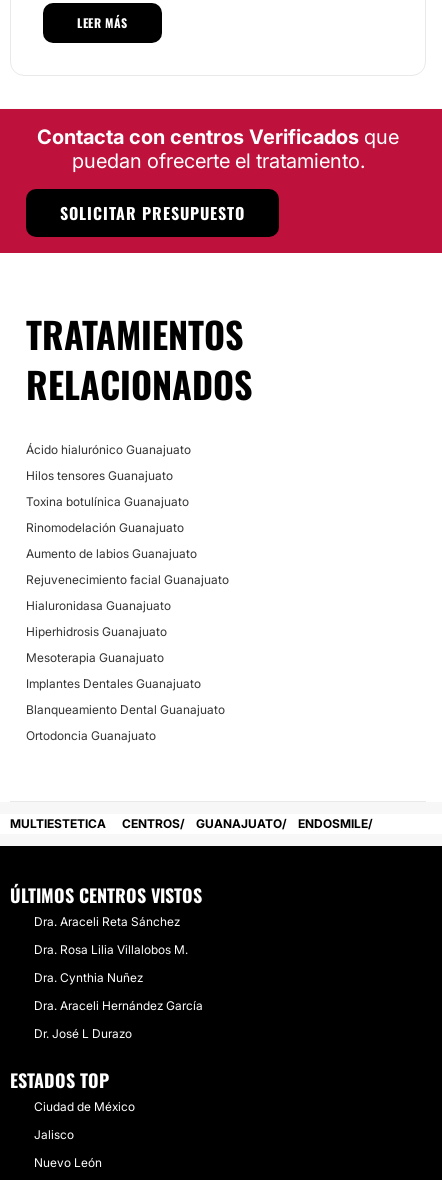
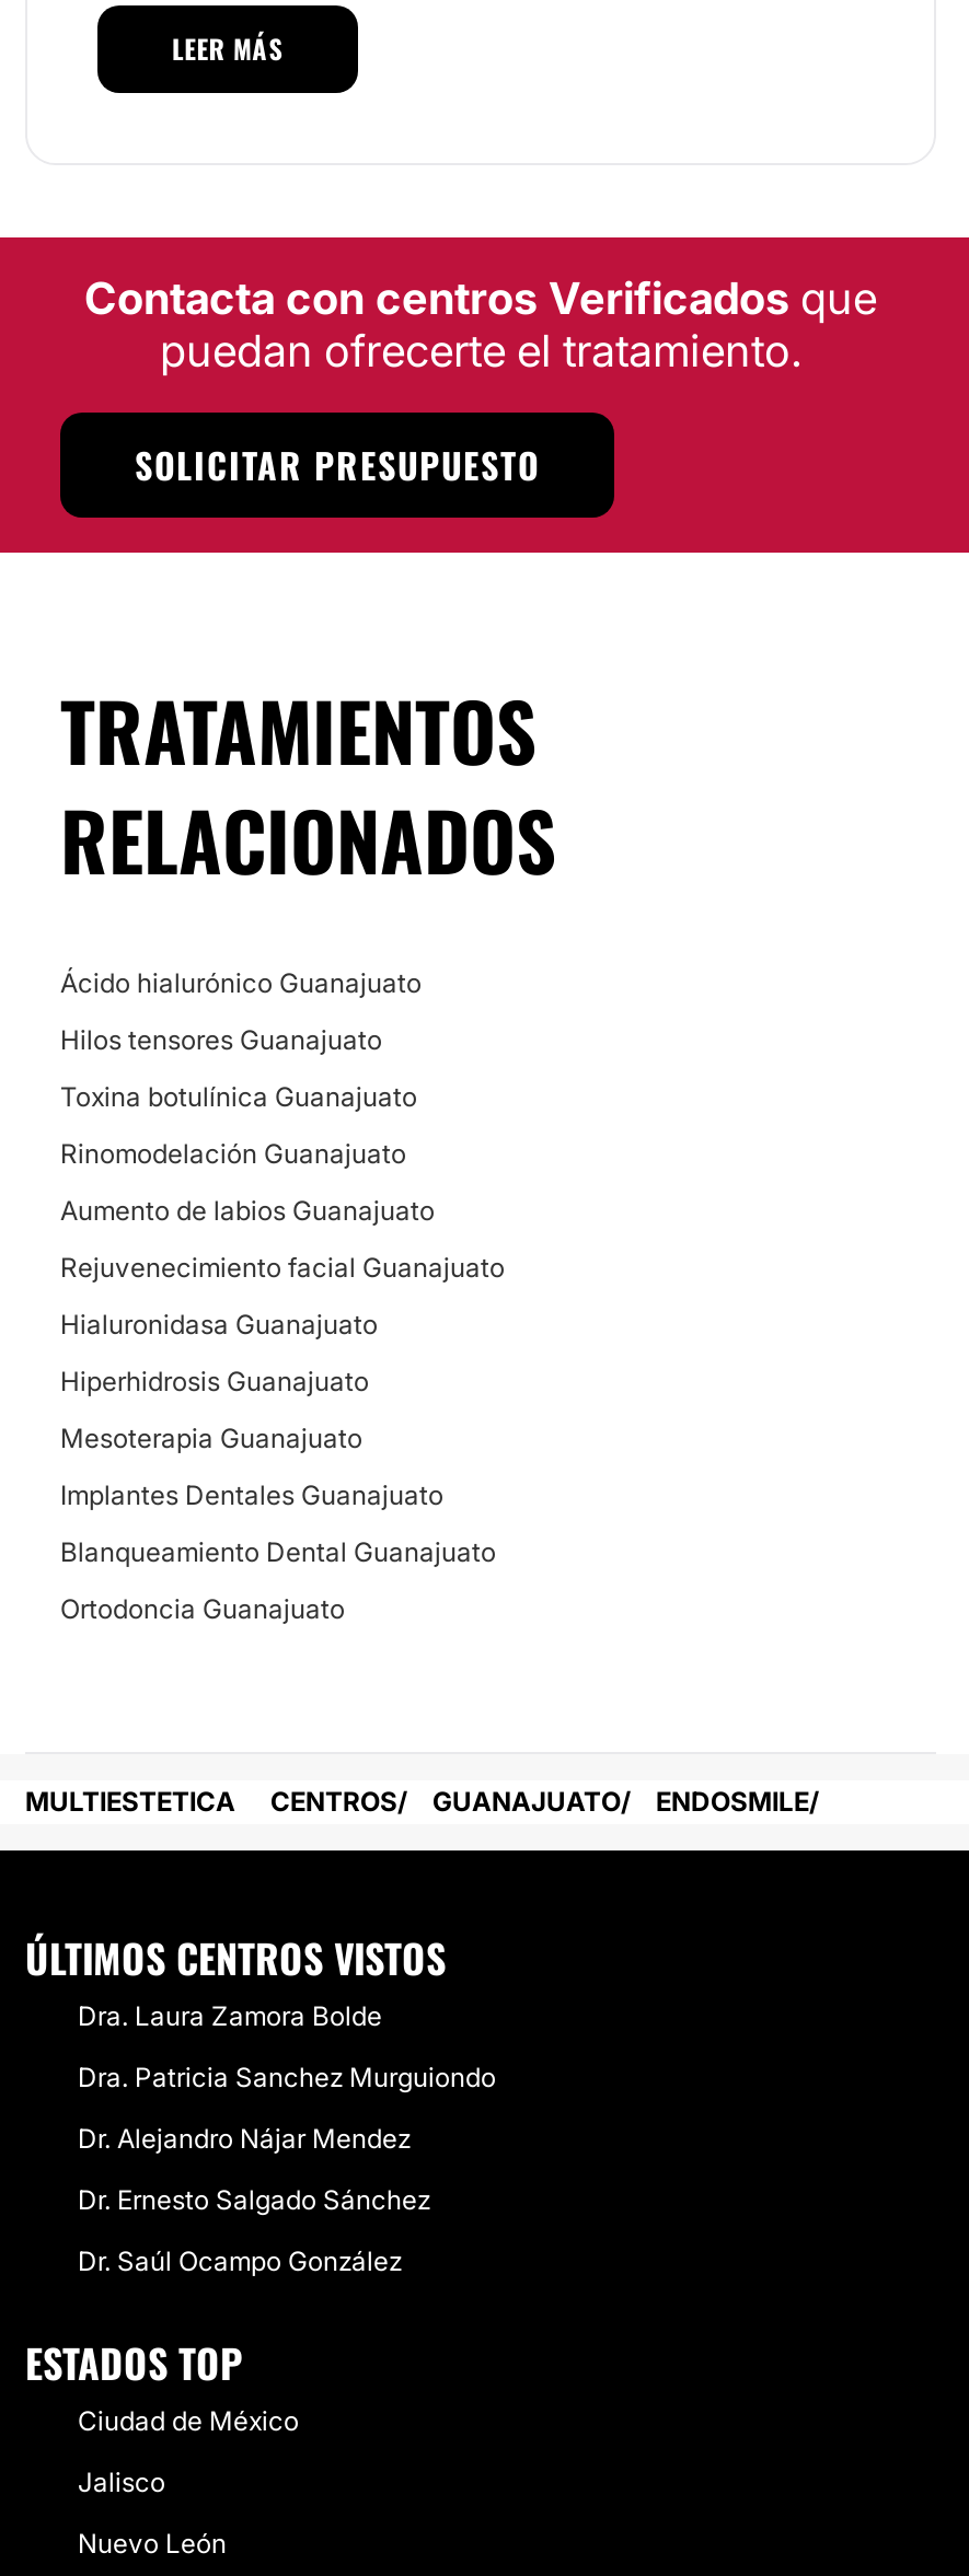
- Dra. Araceli Reta Sánchez
+ Dra. Laura Zamora Bolde

- Dra. Rosa Lilia Villalobos M.
+ Dra. Patricia Sanchez Murguiondo

- Dra. Cynthia Nuñez
+ Dr. Alejandro Nájar Mendez

- Dra. Araceli Hernández García
+ Dr. Ernesto Salgado Sánchez

- Dr. José L Durazo
+ Dr. Saúl Ocampo González
